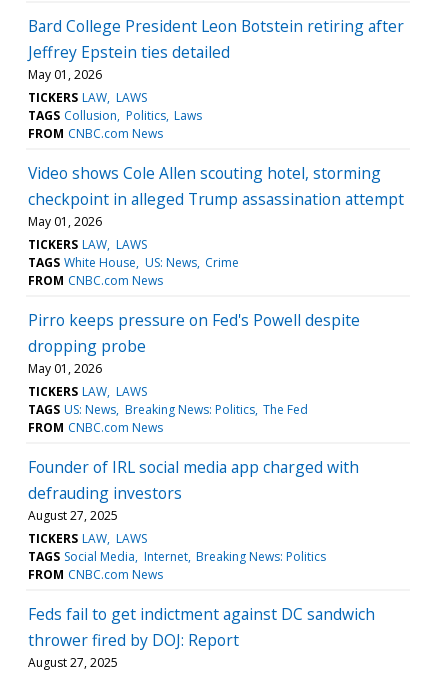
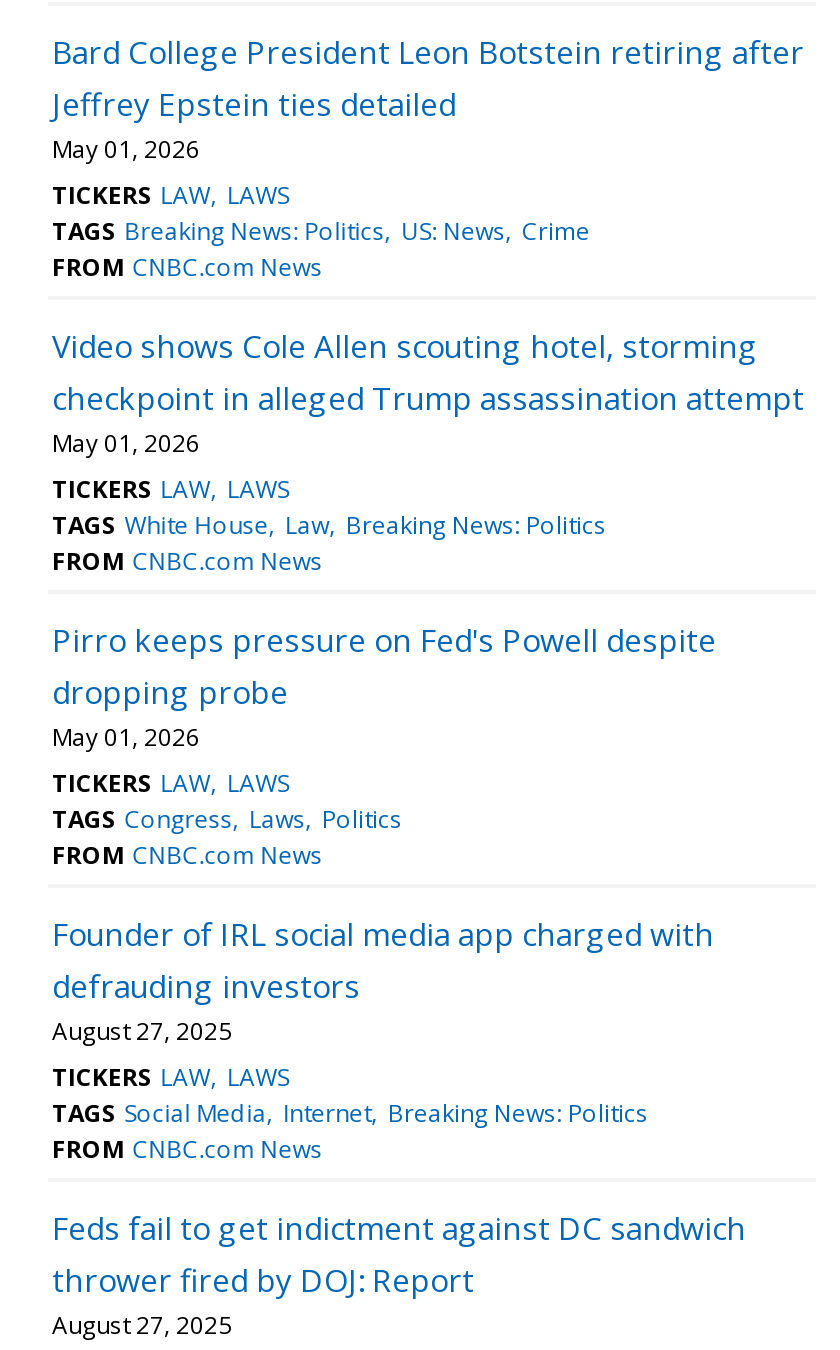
- TAGS Collusion Politics Laws
+ TAGS Breaking News: Politics US: News Crime

- TAGS White House US: News Crime
+ TAGS White House Law Breaking News: Politics

- TAGS US: News Breaking News: Politics The Fed
+ TAGS Congress Laws Politics
